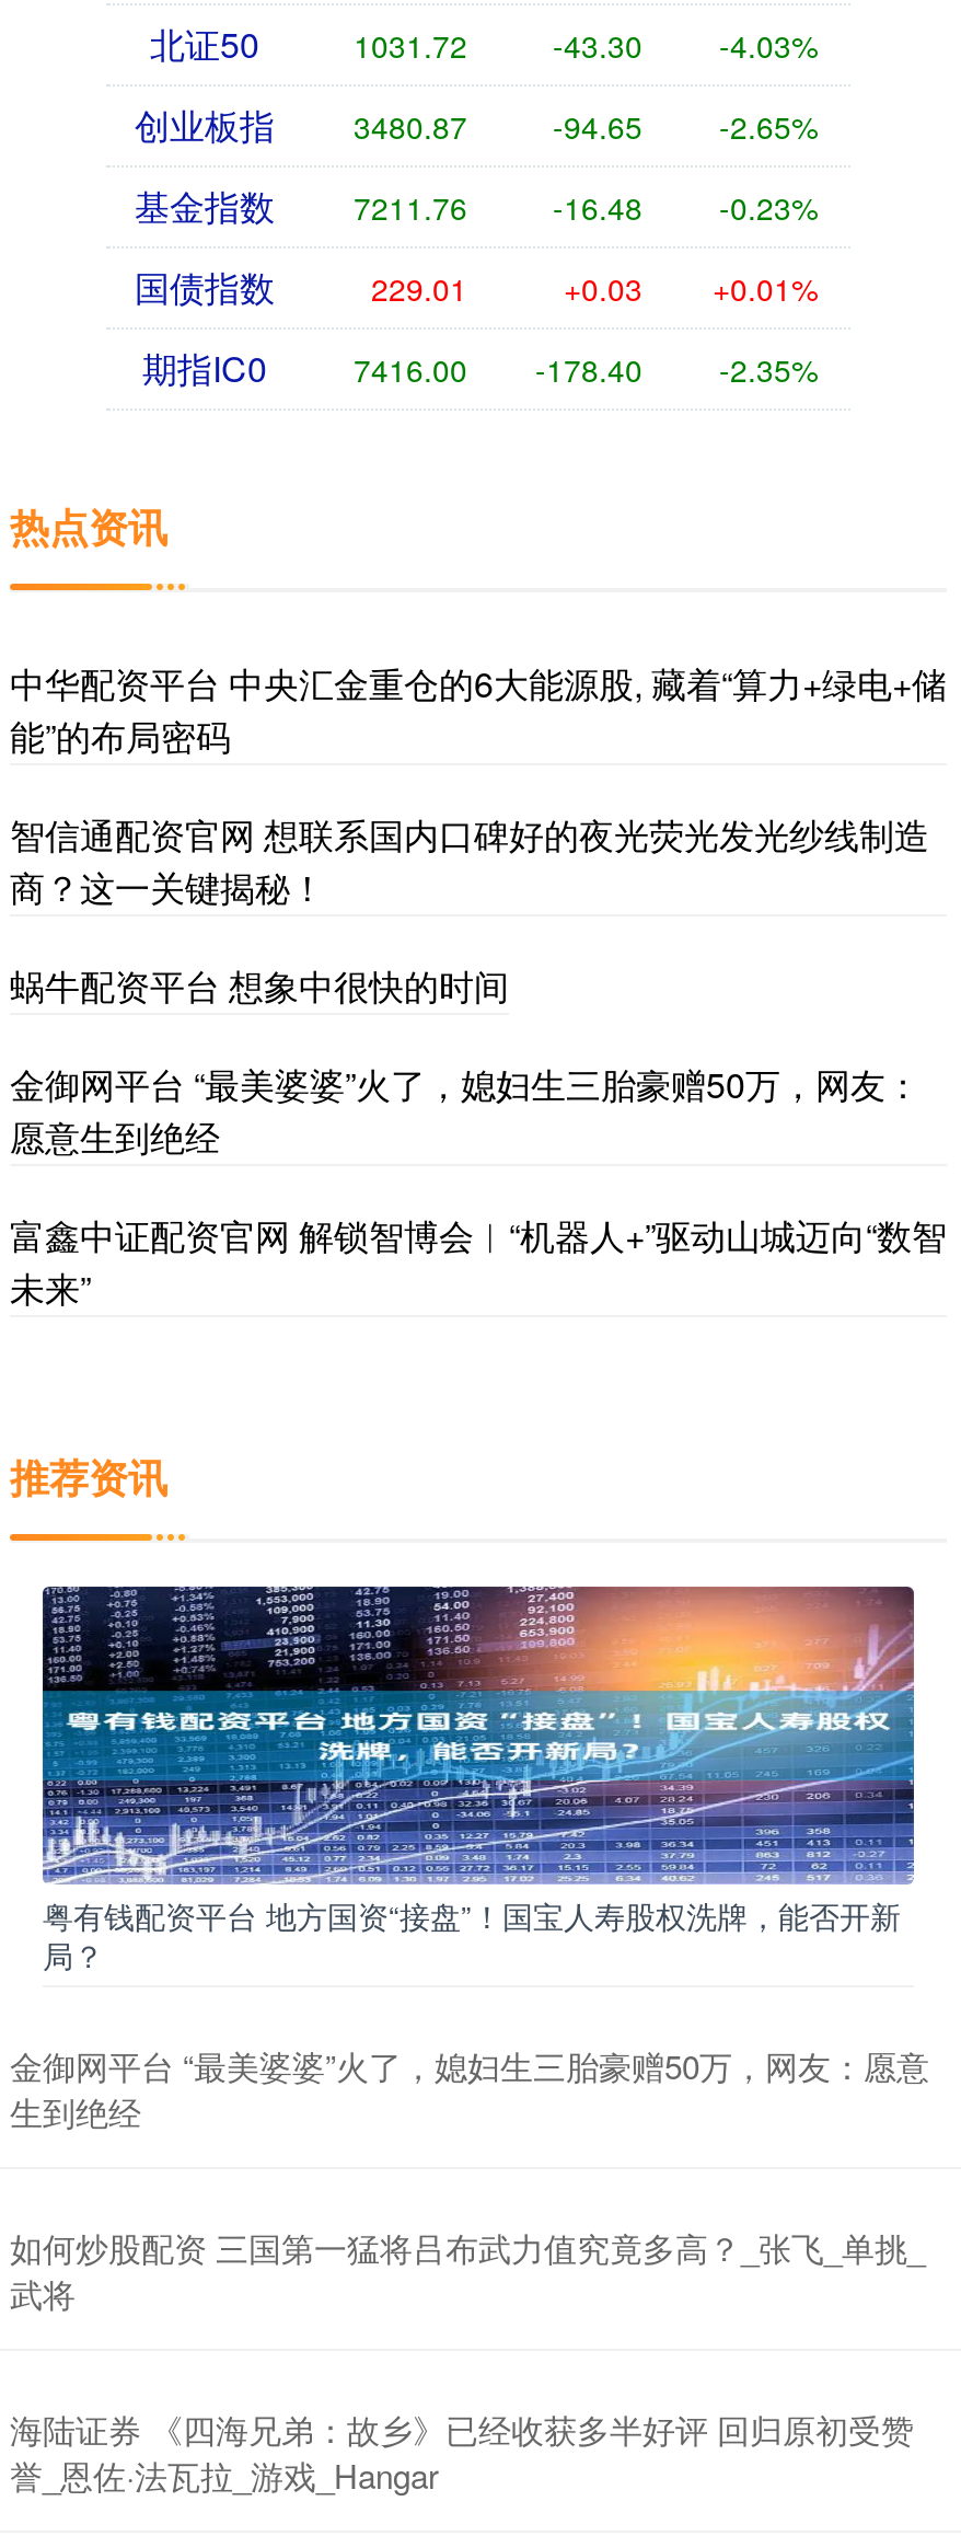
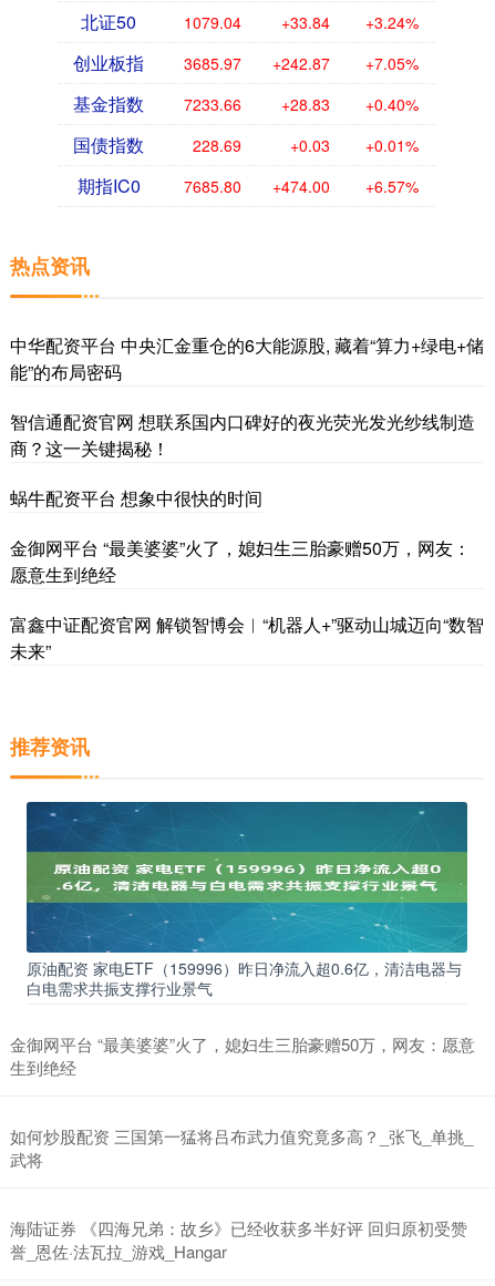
- 1031.72
+ 1079.04

- -43.30
+ +33.84

- -4.03%
+ +3.24%

- 3480.87
+ 3685.97

- -94.65
+ +242.87

- -2.65%
+ +7.05%

- 7211.76
+ 7233.66

- -16.48
+ +28.83

- -0.23%
+ +0.40%

- 229.01
+ 228.69

- 7416.00
+ 7685.80

- -178.40
+ +474.00

- -2.35%
+ +6.57%

- [image]
- 粤有钱配资平台 地方国资“接盘”！国宝人寿股权洗牌，能否开新
- 局？
+ [image]
+ 原油配资 家电ETF（159996）昨日净流入超0.6亿，清洁电器与
+ 白电需求共振支撑行业景气
